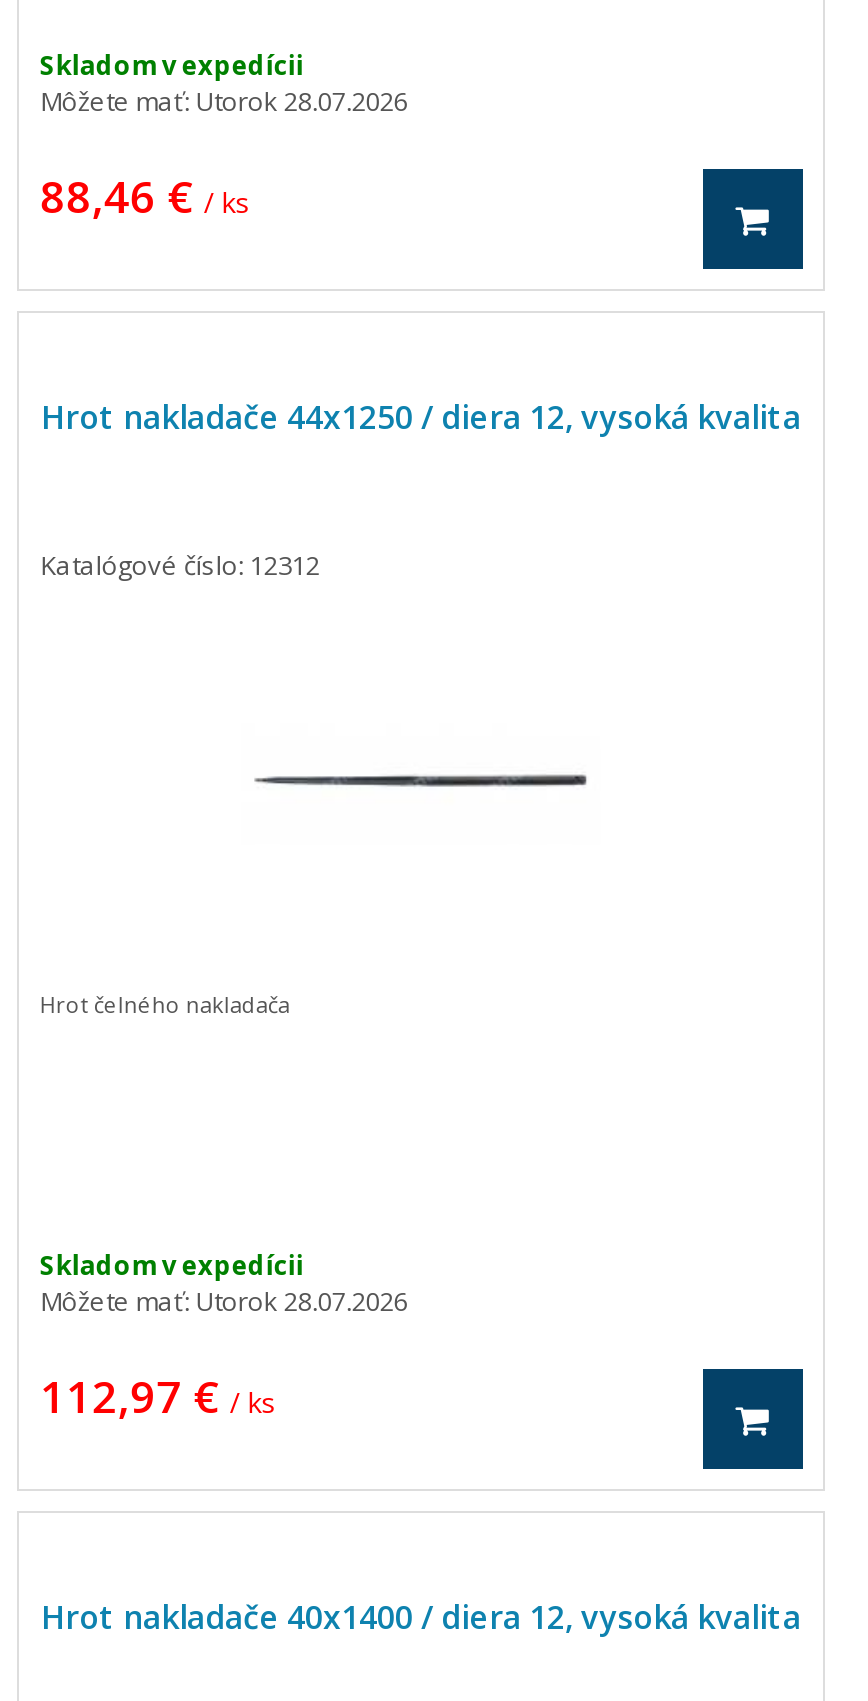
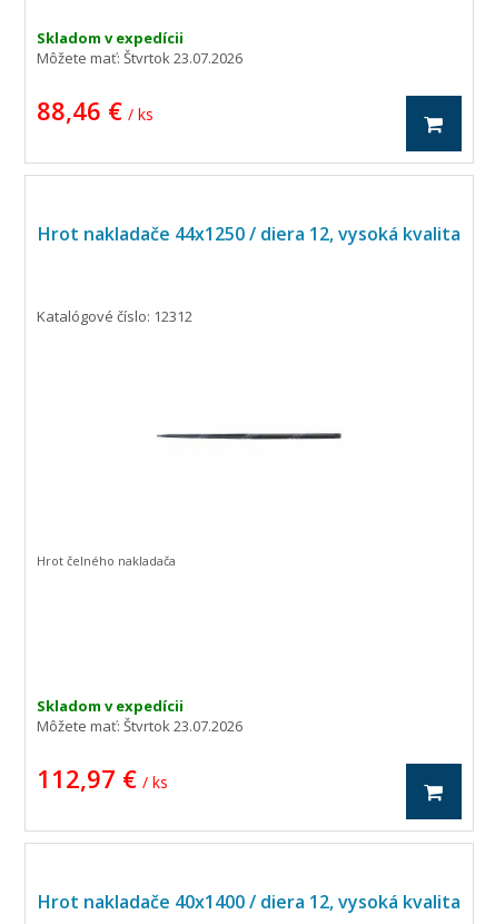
- Môžete mať: Utorok 28.07.2026
+ Môžete mať: Štvrtok 23.07.2026

- Môžete mať: Utorok 28.07.2026
+ Môžete mať: Štvrtok 23.07.2026
